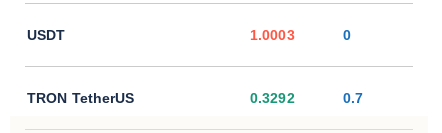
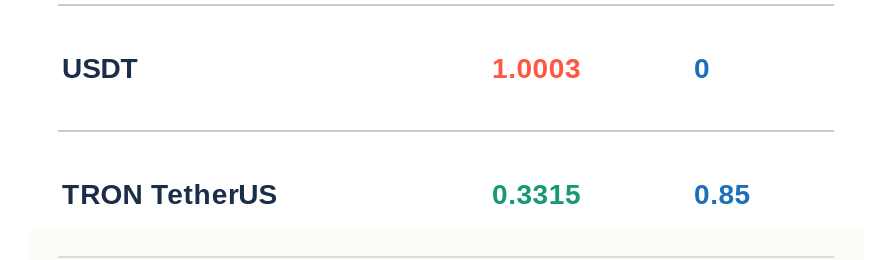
- 0.3292
+ 0.3315

- 0.7
+ 0.85
